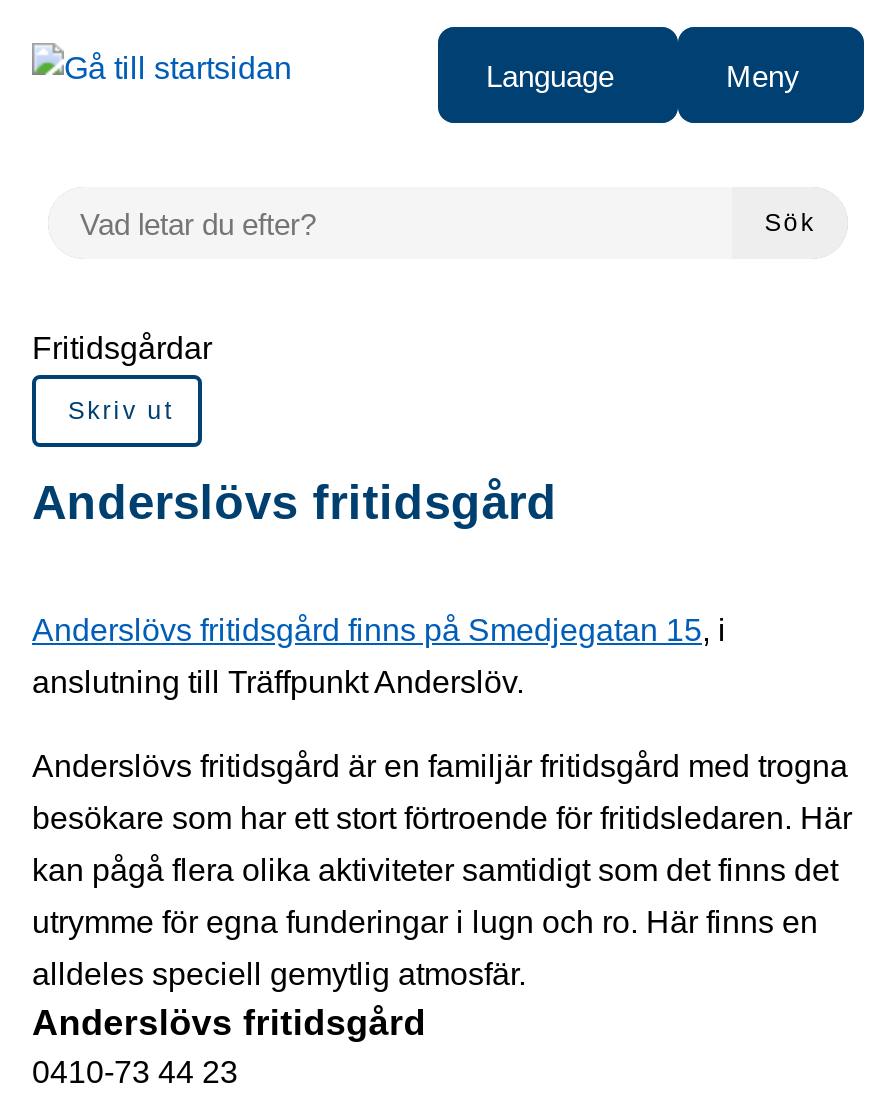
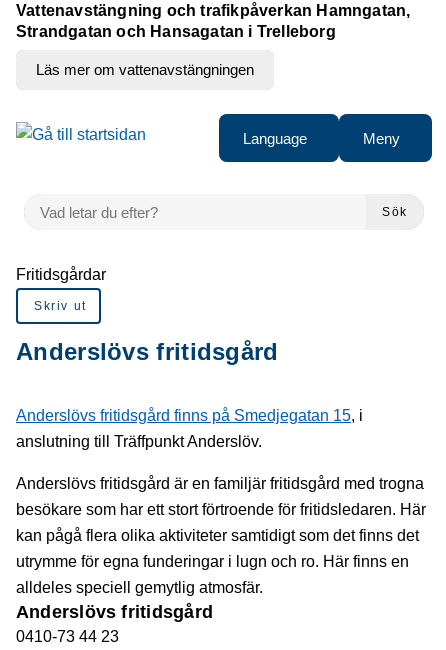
+ Vattenavstängning och trafikpåverkan Hamngatan,
+ Strandgatan och Hansagatan i Trelleborg
+ Läs mer om vattenavstängningen
